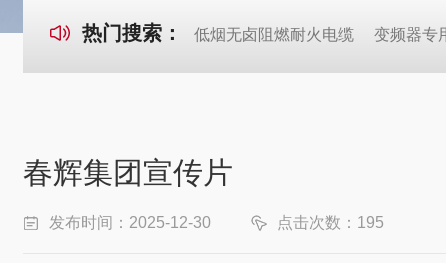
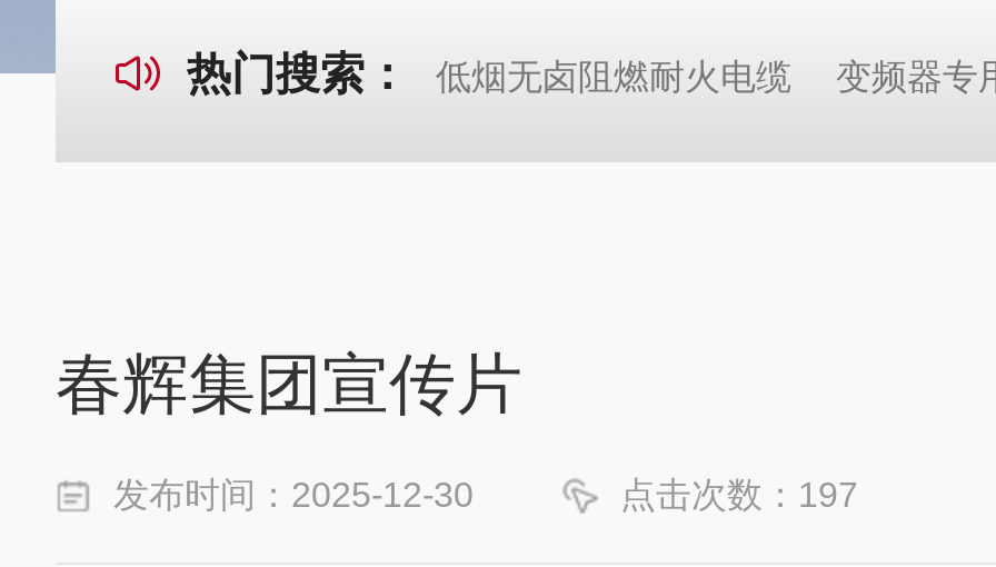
- 点击次数：195
+ 点击次数：197
